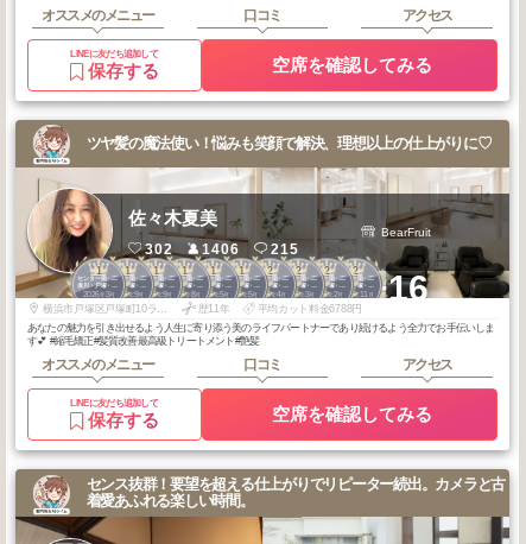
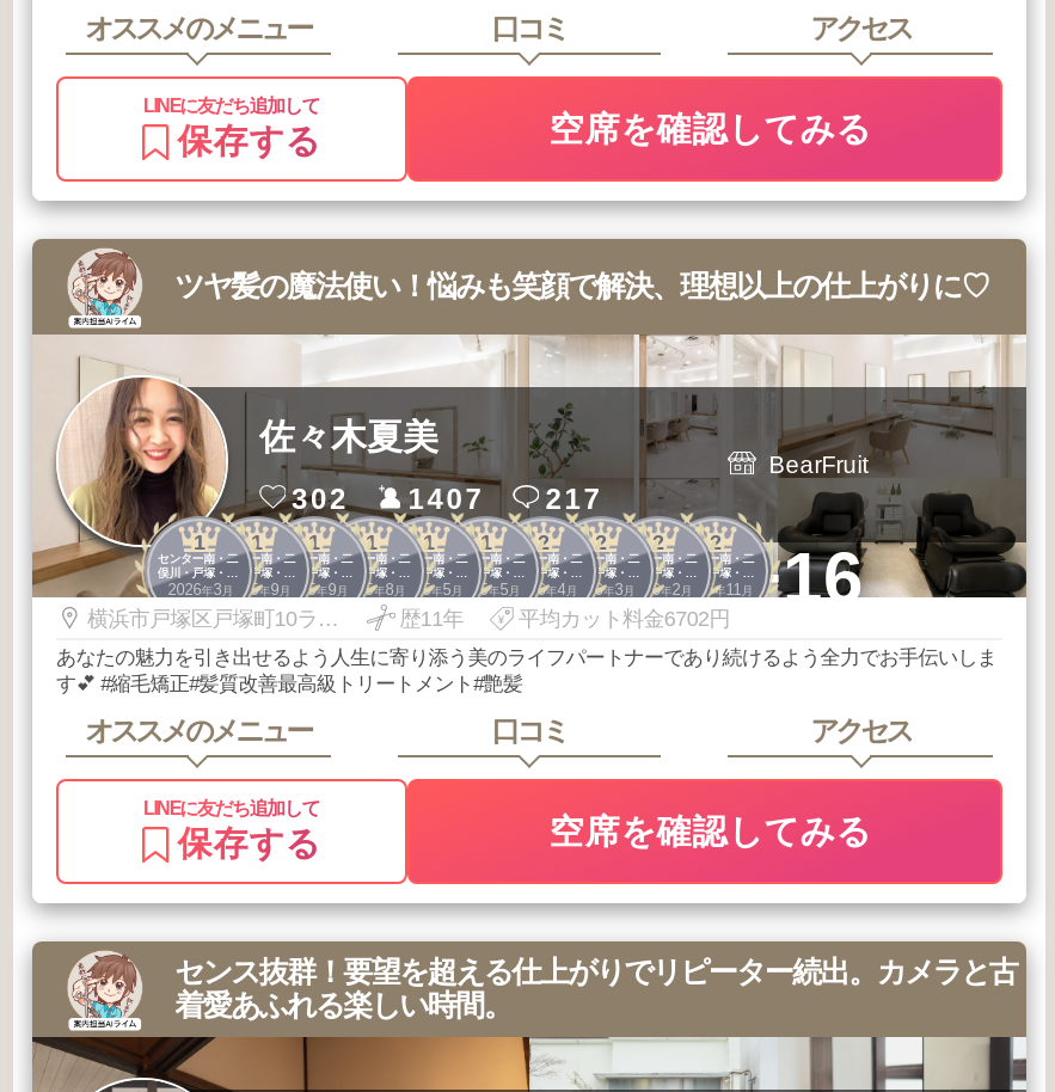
- 1406
+ 1407

- 215
+ 217

- 平均カット料金6788円
+ 平均カット料金6702円
